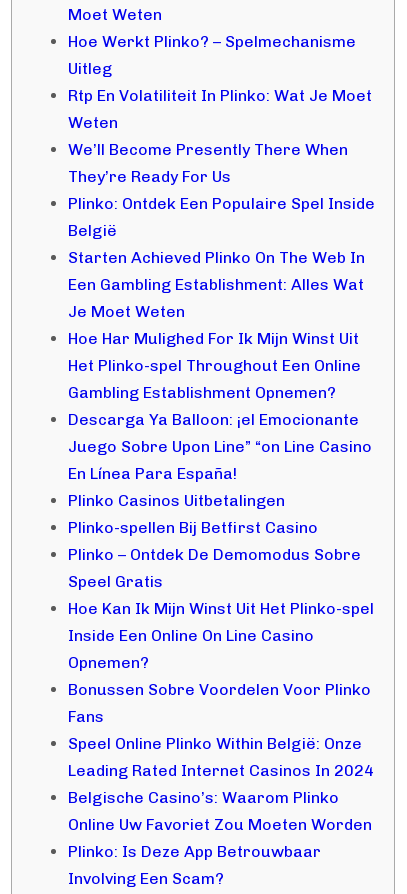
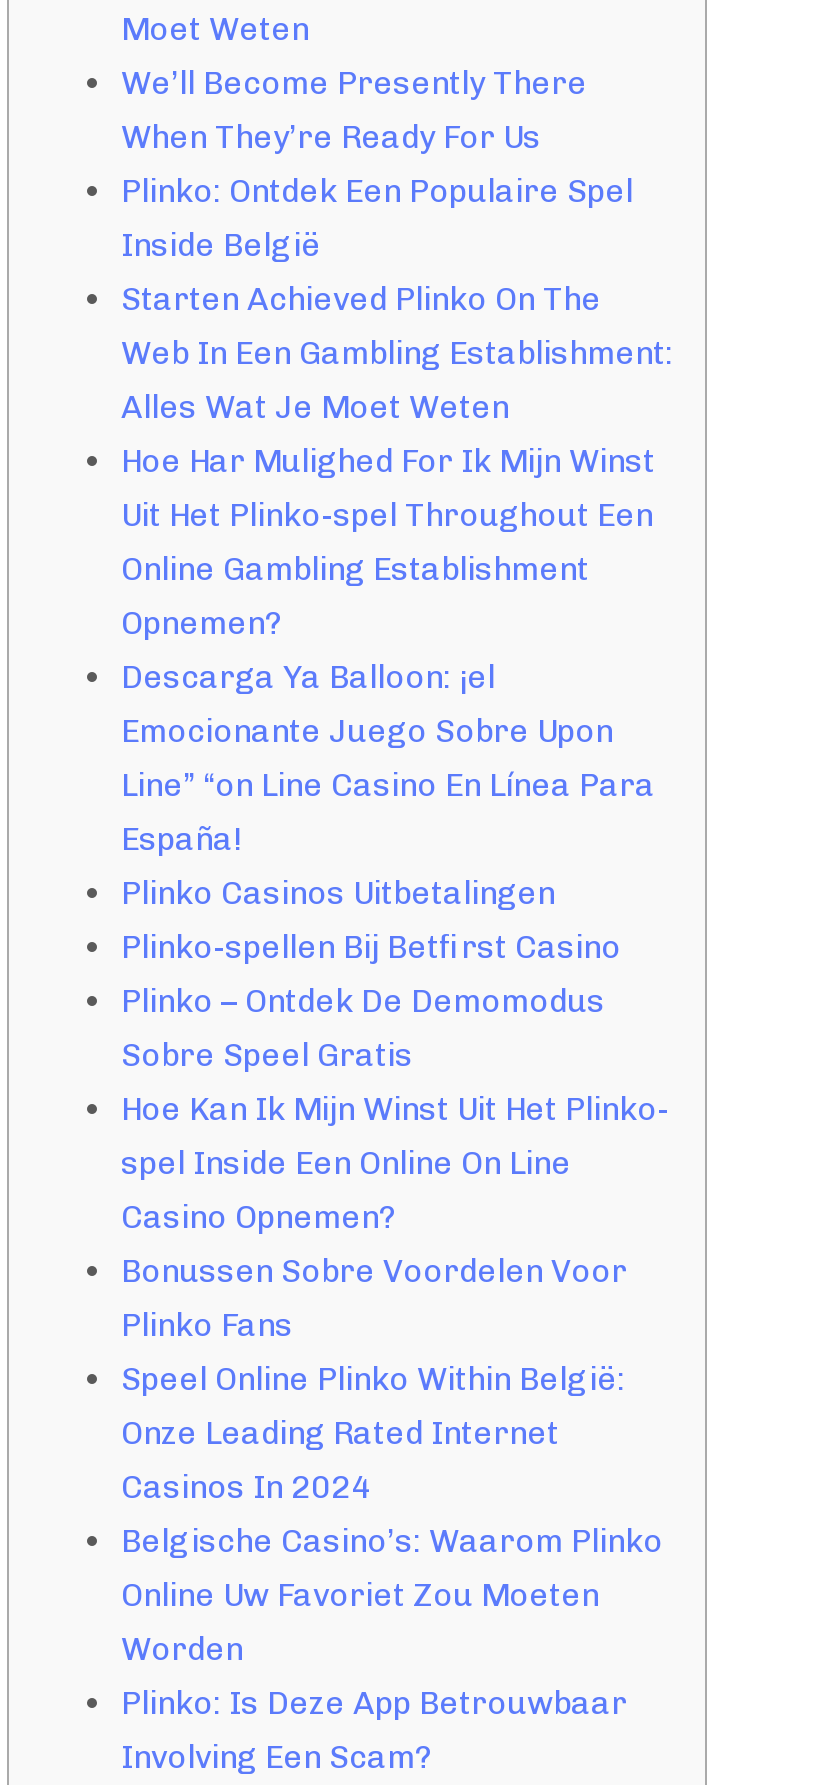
- Hoe Werkt Plinko? – Spelmechanisme
- Uitleg
- Rtp En Volatiliteit In Plinko: Wat Je Moet
- Weten
- We’ll Become Presently There When
- They’re Ready For Us
- Plinko: Ontdek Een Populaire Spel Inside
- België
- Starten Achieved Plinko On The Web In
- Een Gambling Establishment: Alles Wat
- Je Moet Weten
- Hoe Har Mulighed For Ik Mijn Winst Uit
- Het Plinko-spel Throughout Een Online
- Gambling Establishment Opnemen?
- Descarga Ya Balloon: ¡el Emocionante
- Juego Sobre Upon Line” “on Line Casino
- En Línea Para España!
+ We’ll Become Presently There
+ When They’re Ready For Us
+ Plinko: Ontdek Een Populaire Spel
+ Inside België
+ Starten Achieved Plinko On The
+ Web In Een Gambling Establishment:
+ Alles Wat Je Moet Weten
+ Hoe Har Mulighed For Ik Mijn Winst
+ Uit Het Plinko-spel Throughout Een
+ Online Gambling Establishment
+ Opnemen?
+ Descarga Ya Balloon: ¡el
+ Emocionante Juego Sobre Upon
+ Line” “on Line Casino En Línea Para
+ España!

moved up: Plinko Casinos Uitbetalingen | Plinko-spellen Bij Betfirst Casino

moved up: Belgische Casino’s: Waarom Plinko
